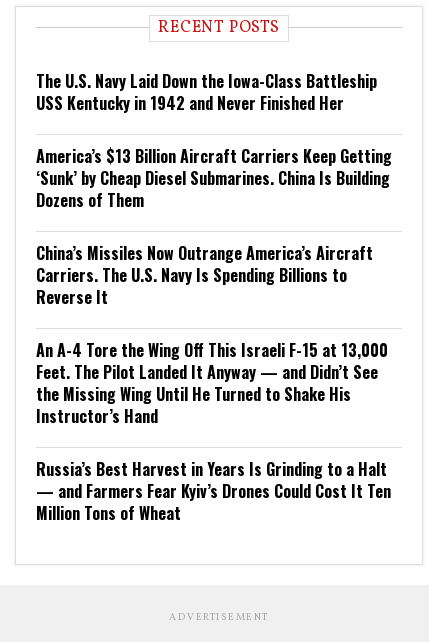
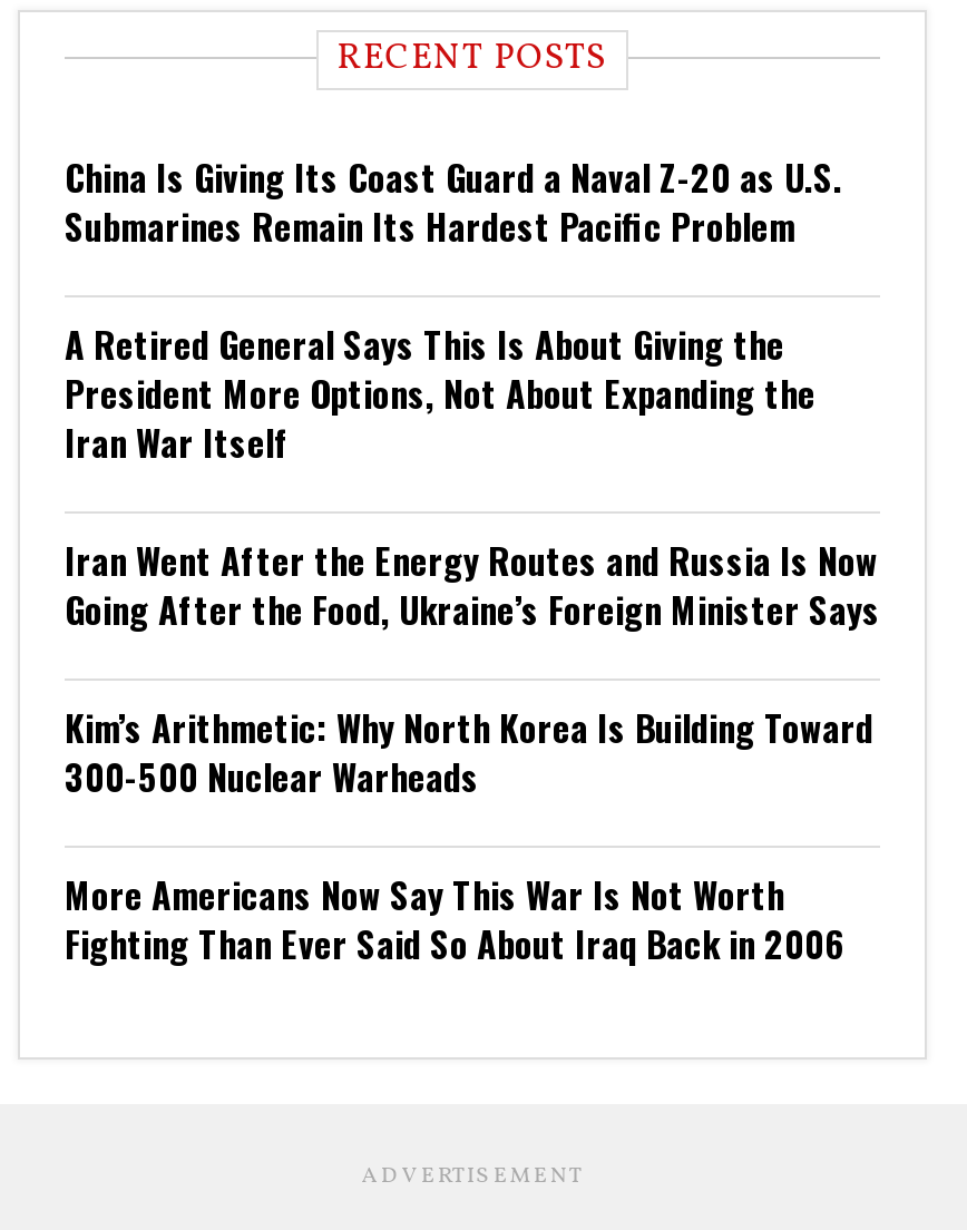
- The U.S. Navy Laid Down the Iowa-Class Battleship
- USS Kentucky in 1942 and Never Finished Her
+ China Is Giving Its Coast Guard a Naval Z-20 as U.S.
+ Submarines Remain Its Hardest Pacific Problem

- America’s $13 Billion Aircraft Carriers Keep Getting
- ‘Sunk’ by Cheap Diesel Submarines. China Is Building
- Dozens of Them
+ A Retired General Says This Is About Giving the
+ President More Options, Not About Expanding the
+ Iran War Itself

- China’s Missiles Now Outrange America’s Aircraft
- Carriers. The U.S. Navy Is Spending Billions to
- Reverse It
+ Iran Went After the Energy Routes and Russia Is Now
+ Going After the Food, Ukraine’s Foreign Minister Says

- An A-4 Tore the Wing Off This Israeli F-15 at 13,000
- Feet. The Pilot Landed It Anyway — and Didn’t See
- the Missing Wing Until He Turned to Shake His
- Instructor’s Hand
+ Kim’s Arithmetic: Why North Korea Is Building Toward
+ 300-500 Nuclear Warheads

- Russia’s Best Harvest in Years Is Grinding to a Halt
- — and Farmers Fear Kyiv’s Drones Could Cost It Ten
- Million Tons of Wheat
+ More Americans Now Say This War Is Not Worth
+ Fighting Than Ever Said So About Iraq Back in 2006
